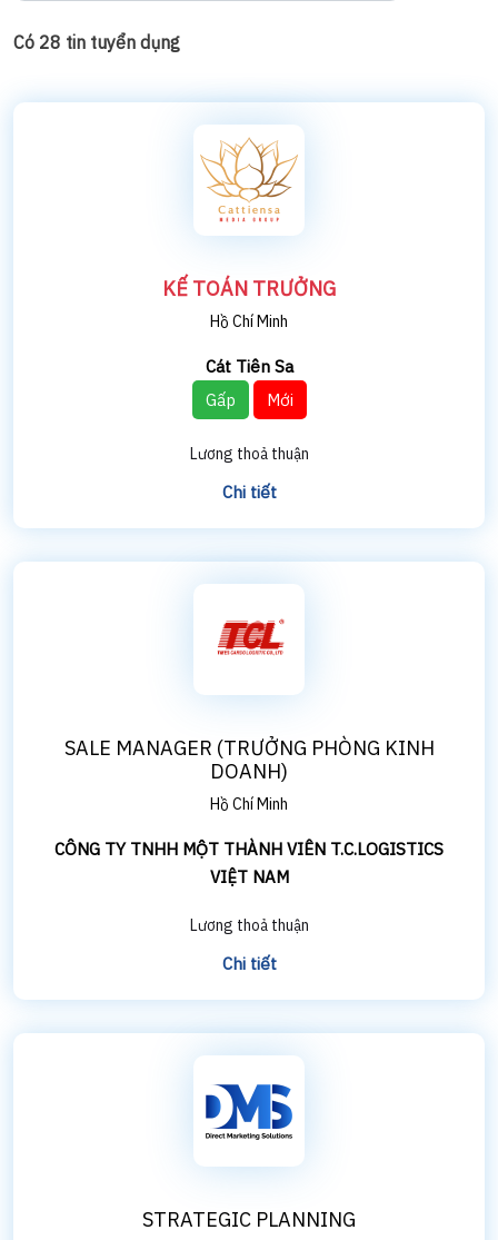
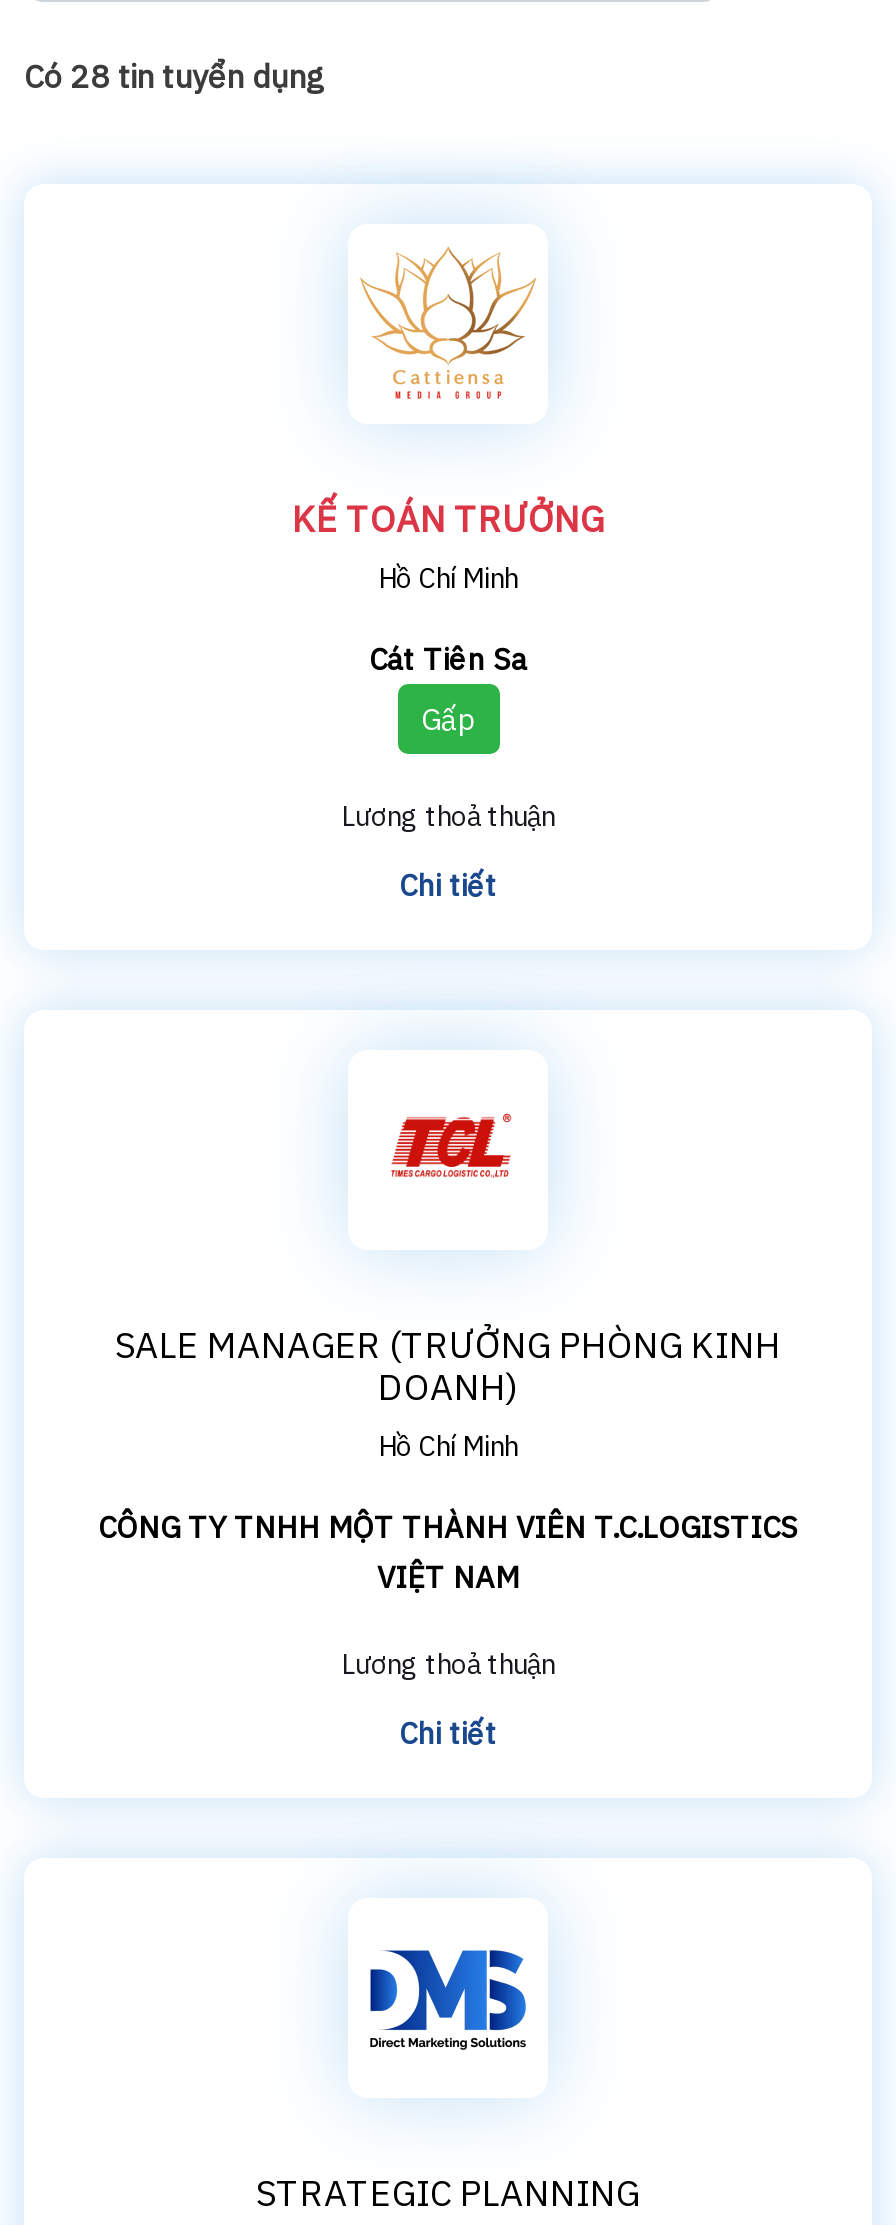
- Mới
